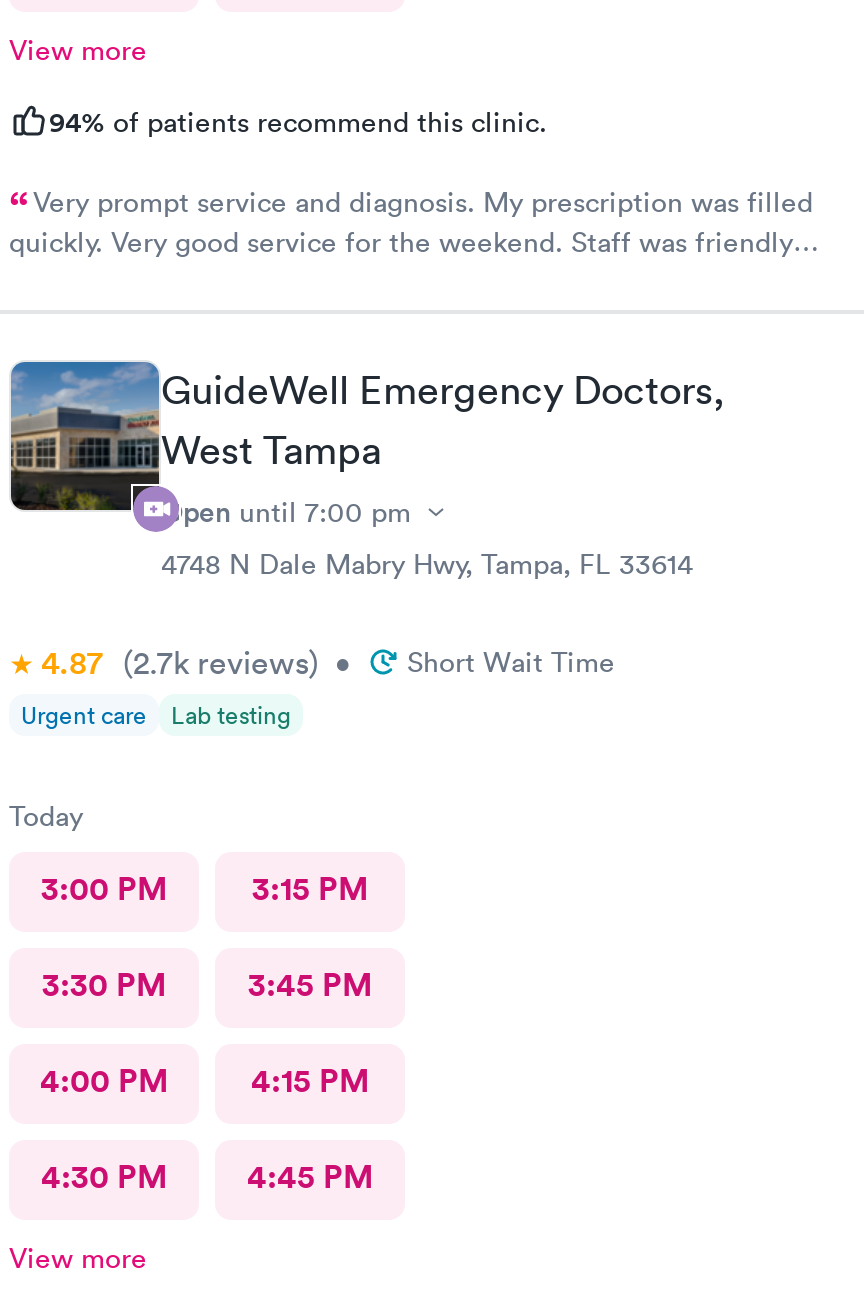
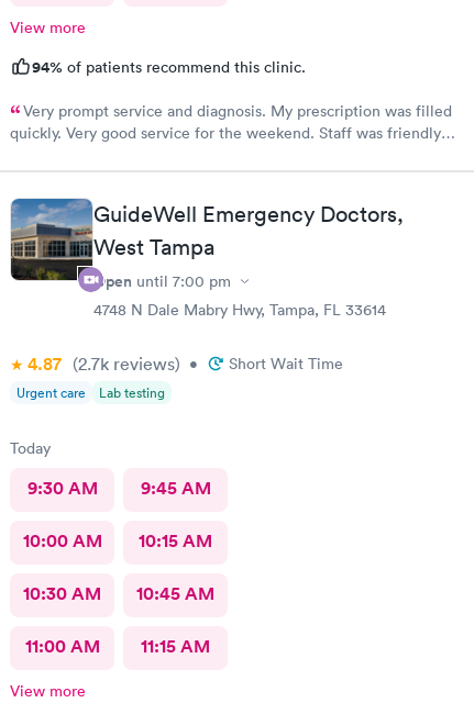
- 3:00 PM
- 3:15 PM
+ 9:30 AM
+ 9:45 AM

- 3:30 PM
- 3:45 PM
+ 10:00 AM
+ 10:15 AM

- 4:00 PM
- 4:15 PM
+ 10:30 AM
+ 10:45 AM

- 4:30 PM
- 4:45 PM
+ 11:00 AM
+ 11:15 AM
